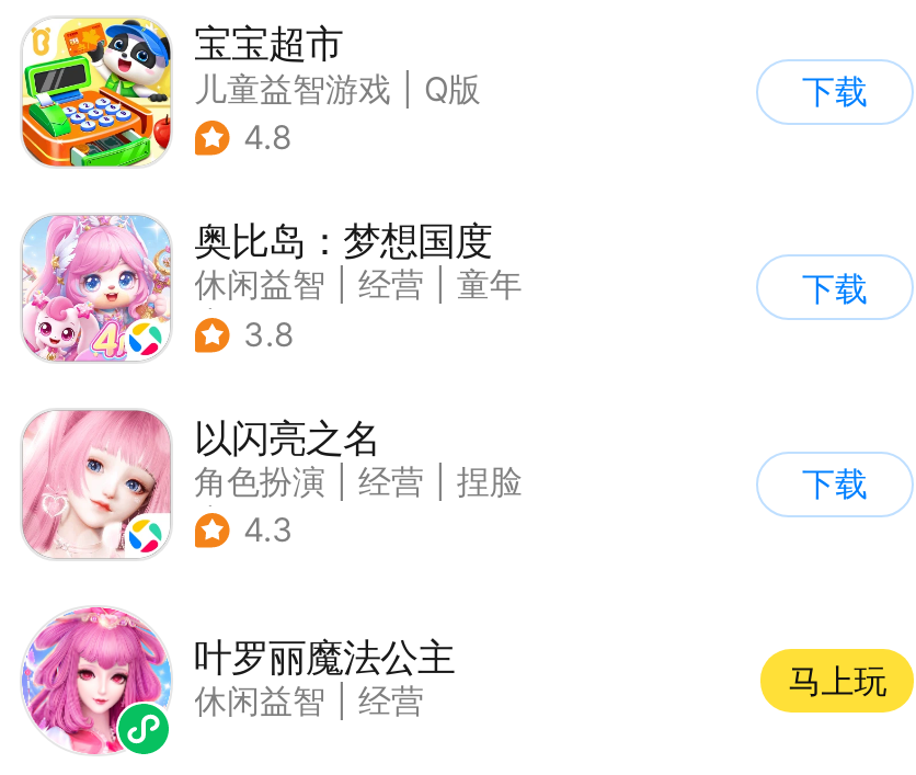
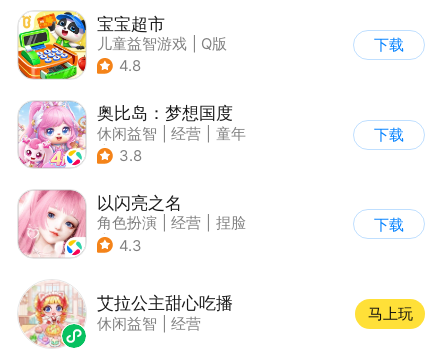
- [image]
- 叶罗丽魔法公主
+ [image]
+ 艾拉公主甜心吃播
